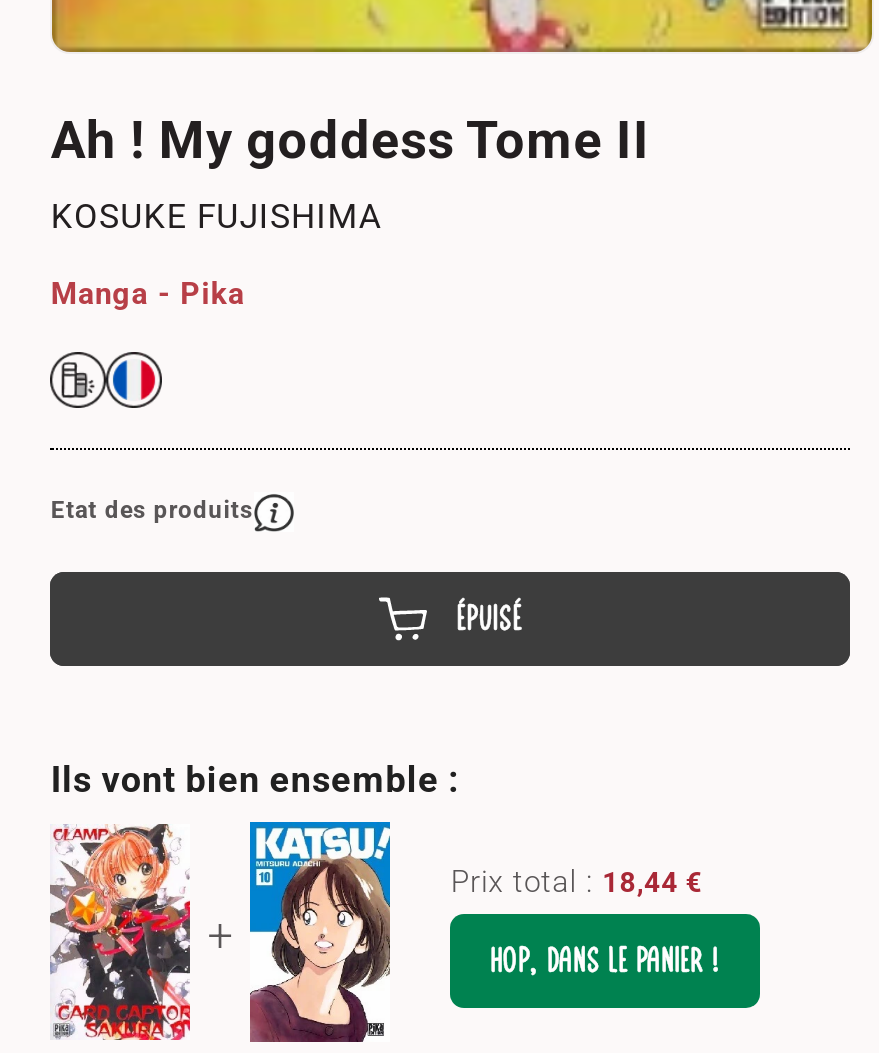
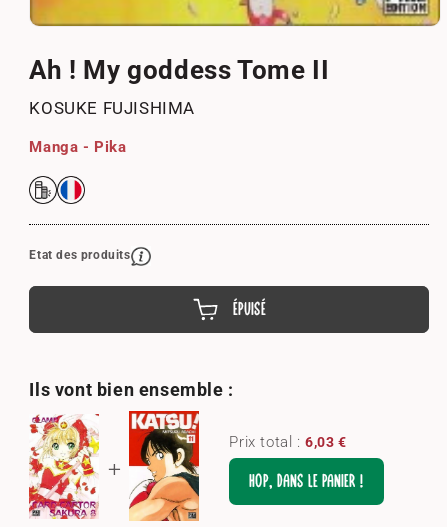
- [image]
+ [image]

- [image]
- Prix total : 18,44 €
+ [image]
+ Prix total : 6,03 €
